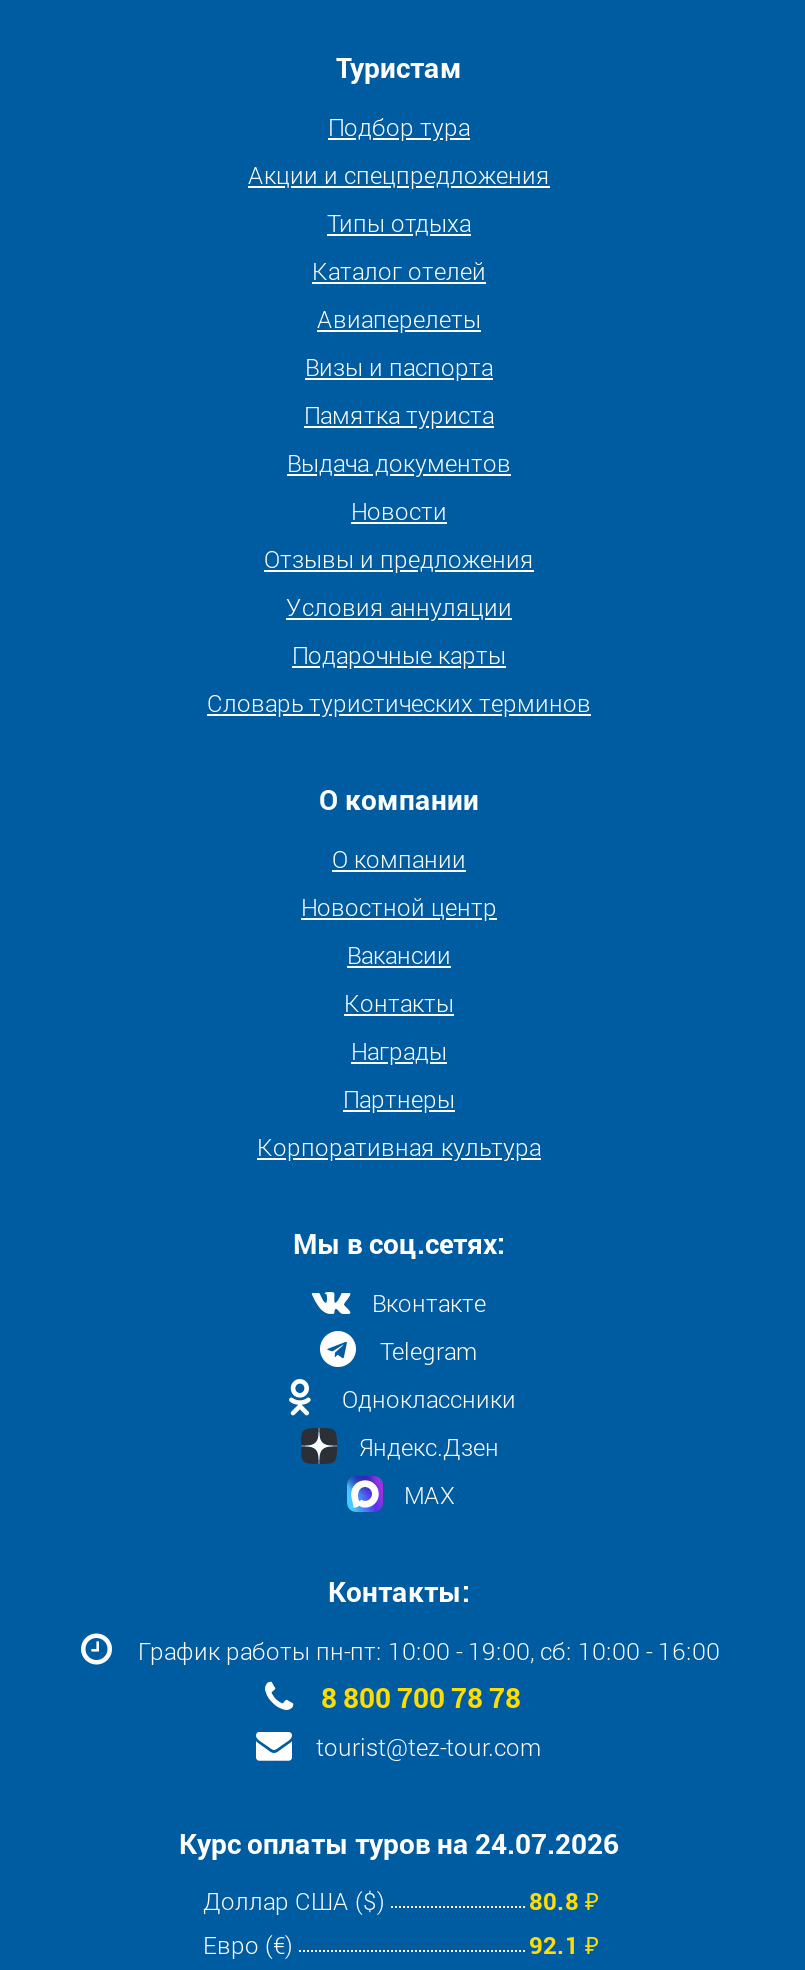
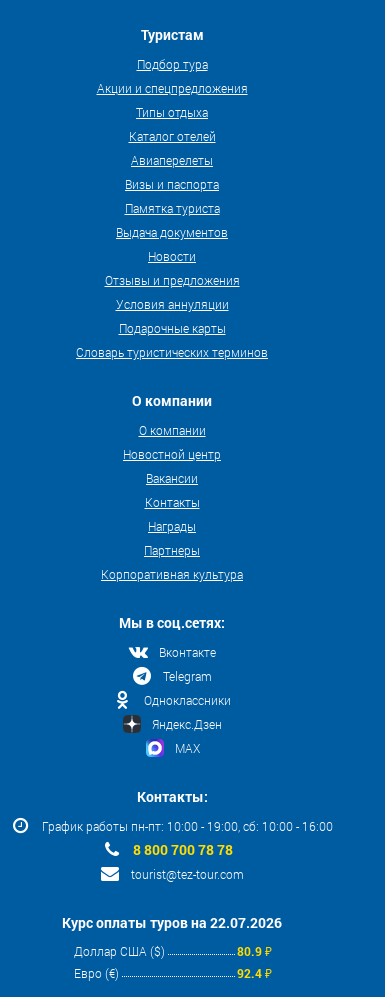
- Курс оплаты туров на 24.07.2026
+ Курс оплаты туров на 22.07.2026

- 80.8 ₽
+ 80.9 ₽

- 92.1 ₽
+ 92.4 ₽
